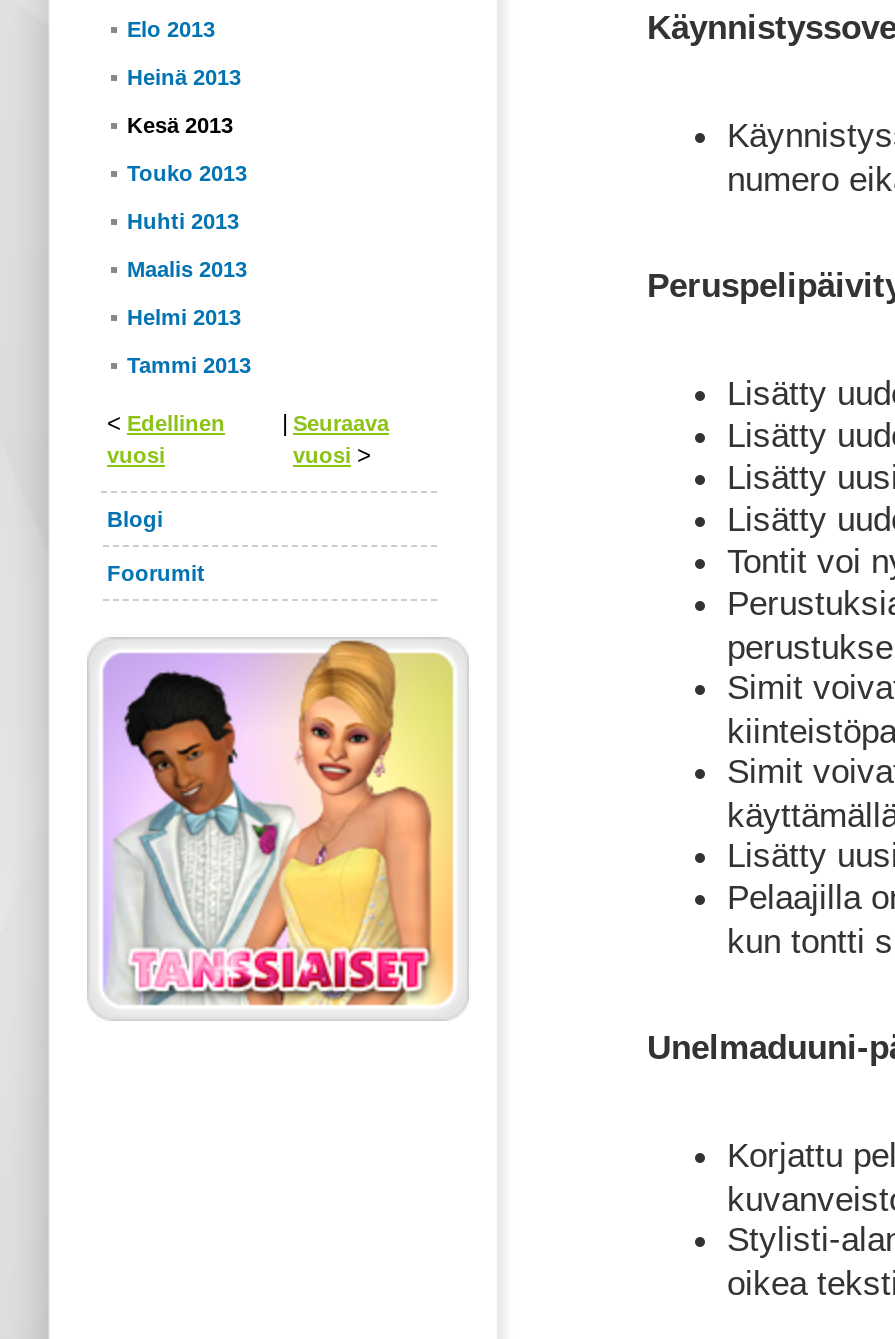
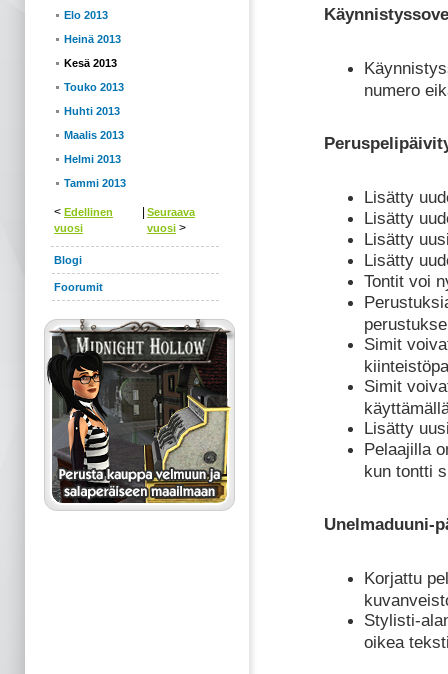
- [image]
+ [image]
